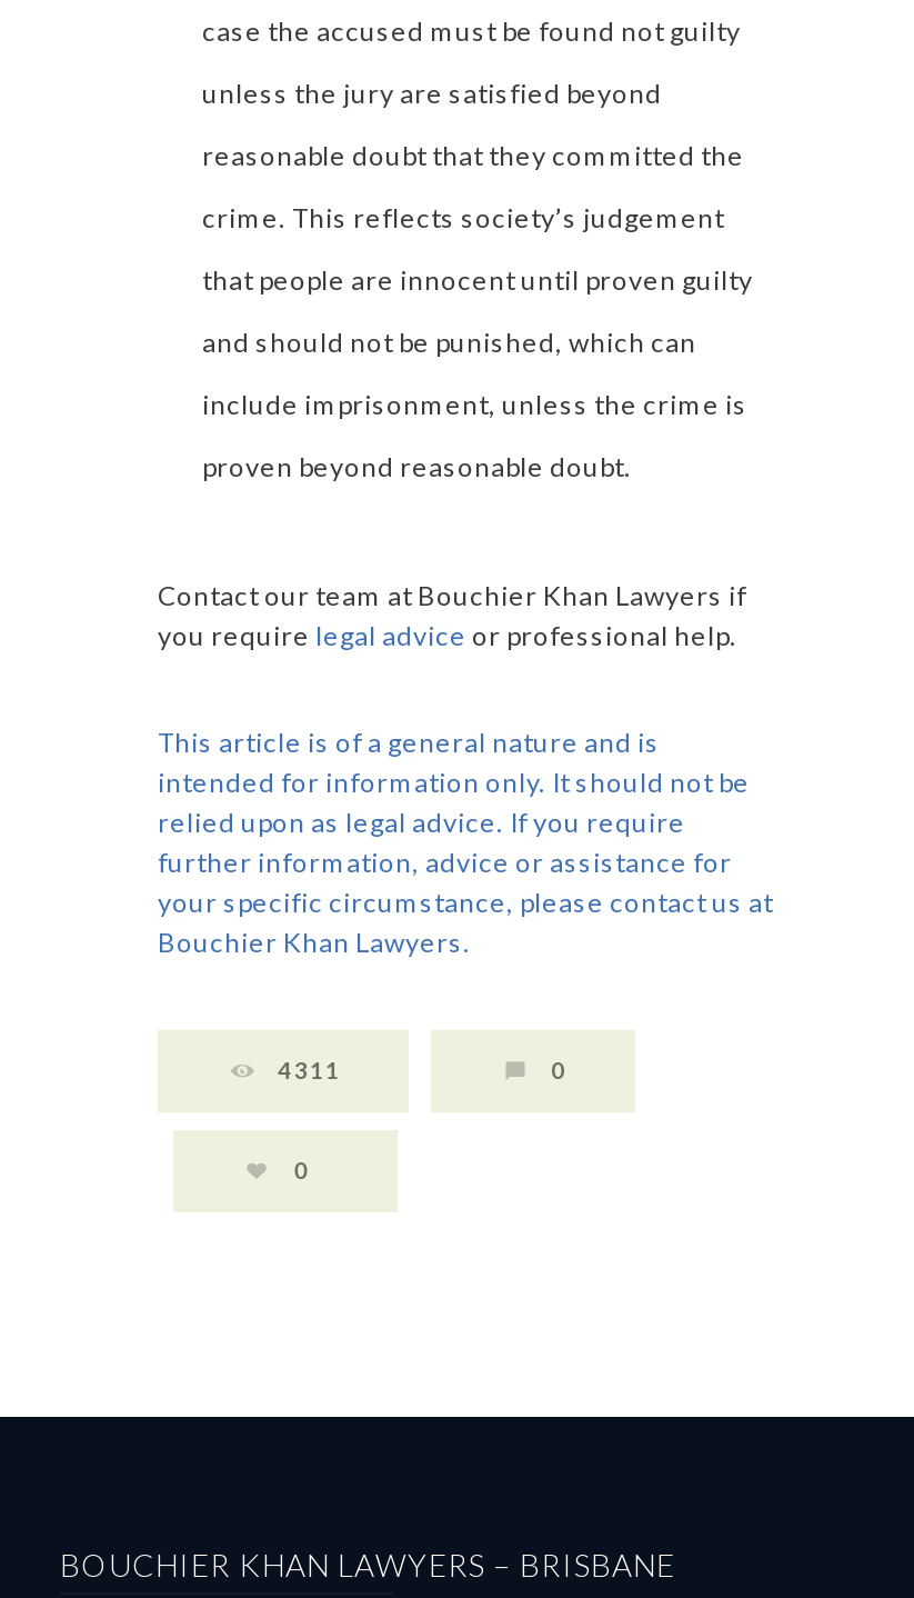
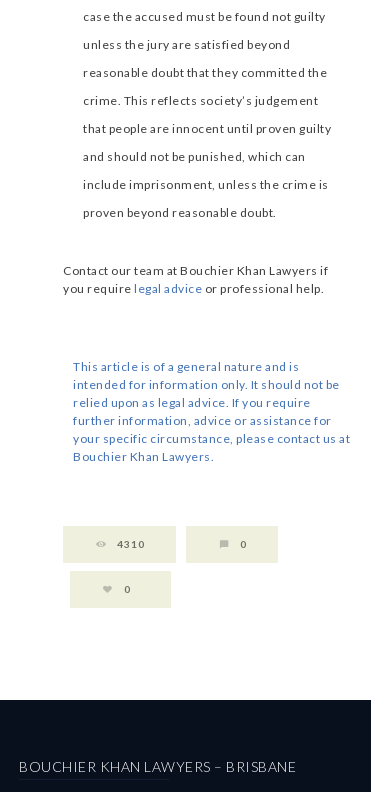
- 4311
+ 4310
